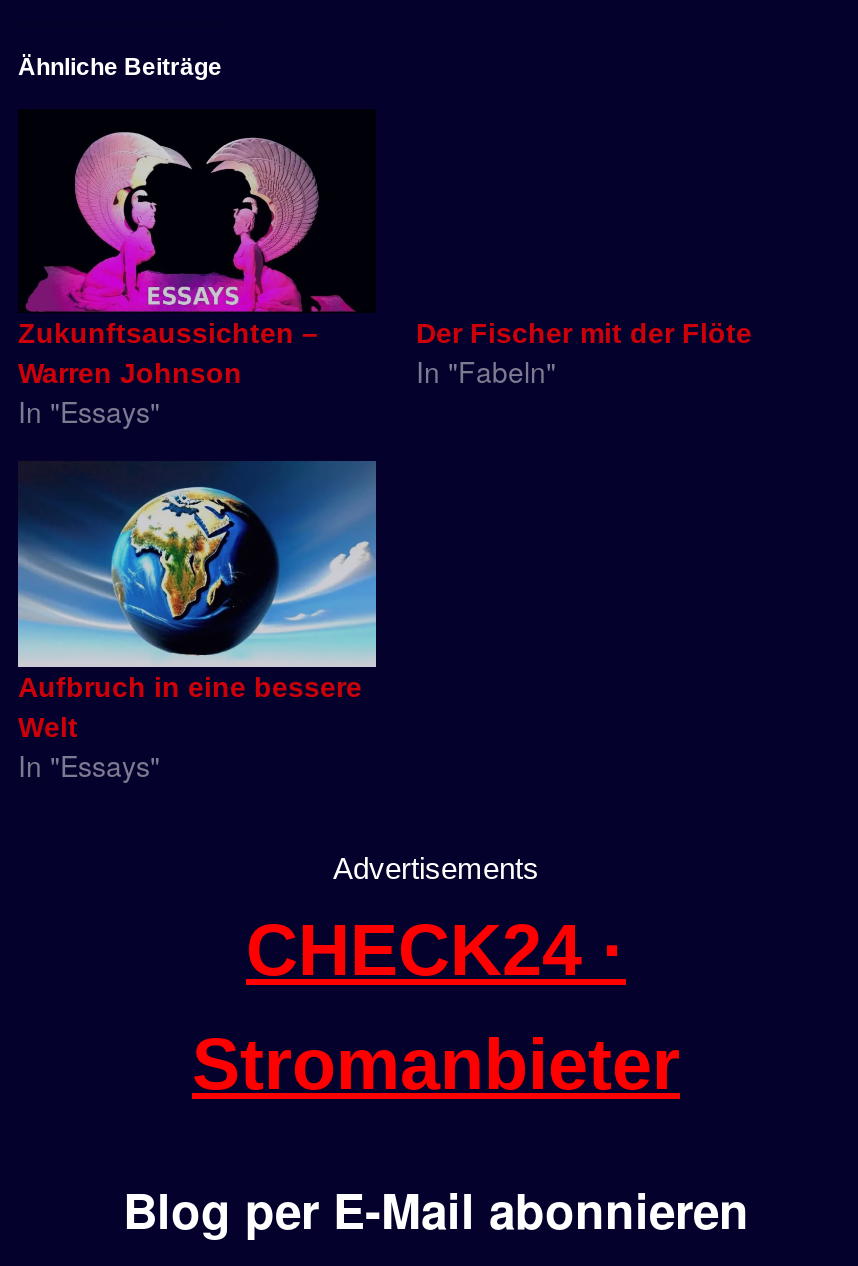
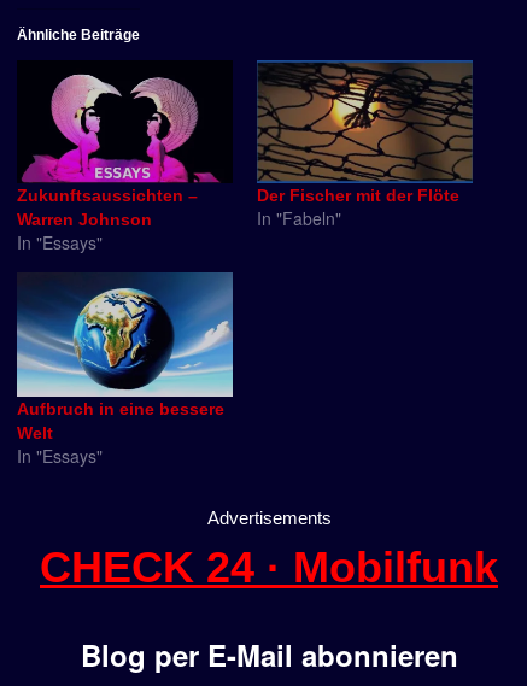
+ [image]

- CHECK24 ·
- Stromanbieter
+ CHECK 24 · Mobilfunk
